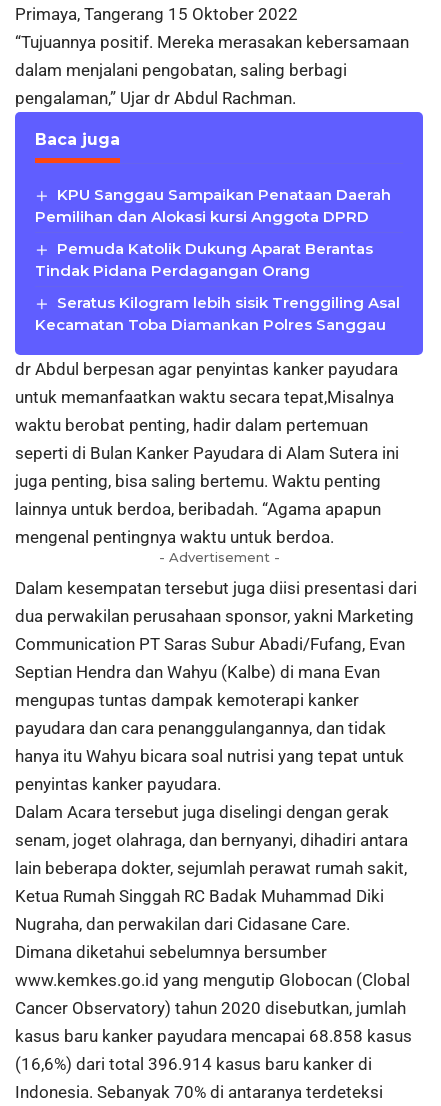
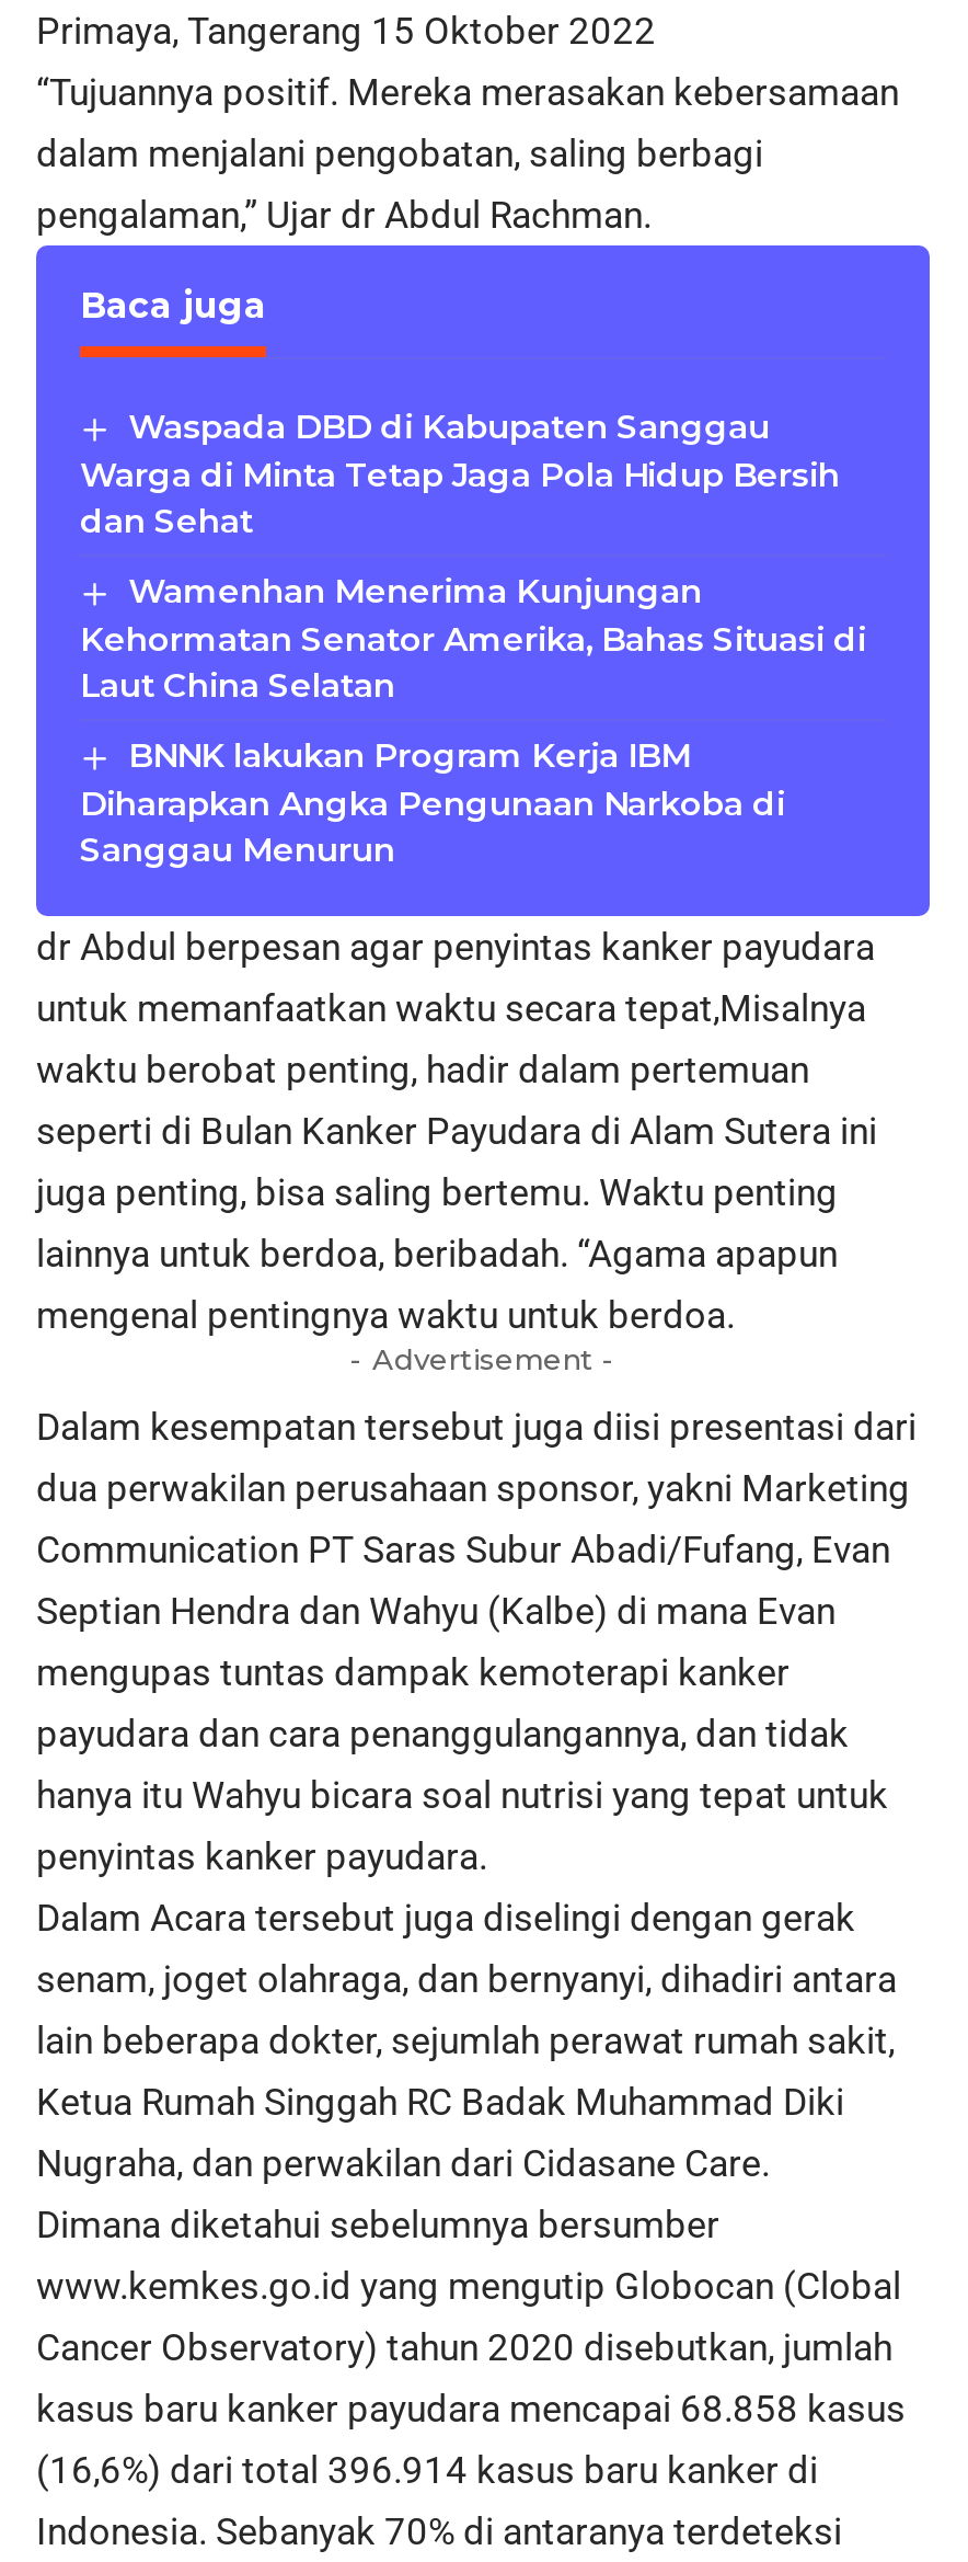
- KPU Sanggau Sampaikan Penataan Daerah
- Pemilihan dan Alokasi kursi Anggota DPRD
+ Waspada DBD di Kabupaten Sanggau
+ Warga di Minta Tetap Jaga Pola Hidup Bersih
+ dan Sehat

- Pemuda Katolik Dukung Aparat Berantas
- Tindak Pidana Perdagangan Orang
+ Wamenhan Menerima Kunjungan
+ Kehormatan Senator Amerika, Bahas Situasi di
+ Laut China Selatan

- Seratus Kilogram lebih sisik Trenggiling Asal
- Kecamatan Toba Diamankan Polres Sanggau
+ BNNK lakukan Program Kerja IBM
+ Diharapkan Angka Pengunaan Narkoba di
+ Sanggau Menurun
